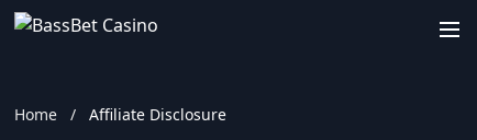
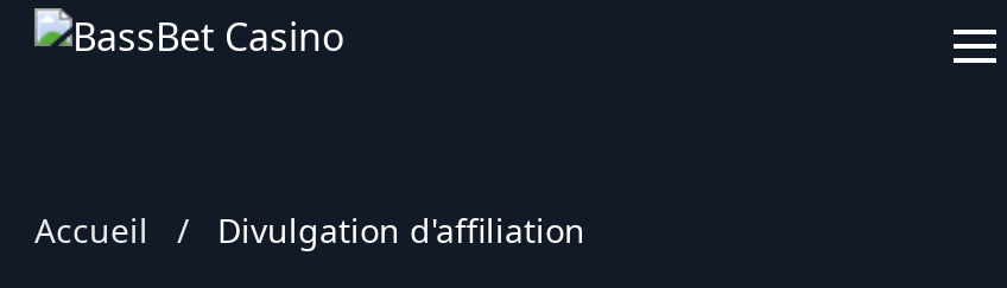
- Home
+ Accueil

- Affiliate Disclosure
+ Divulgation d'affiliation
